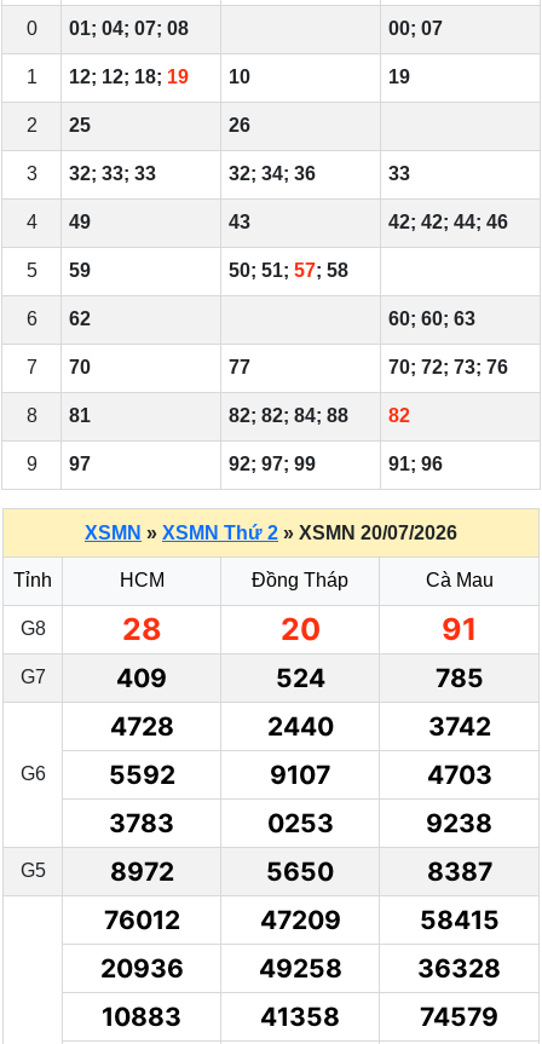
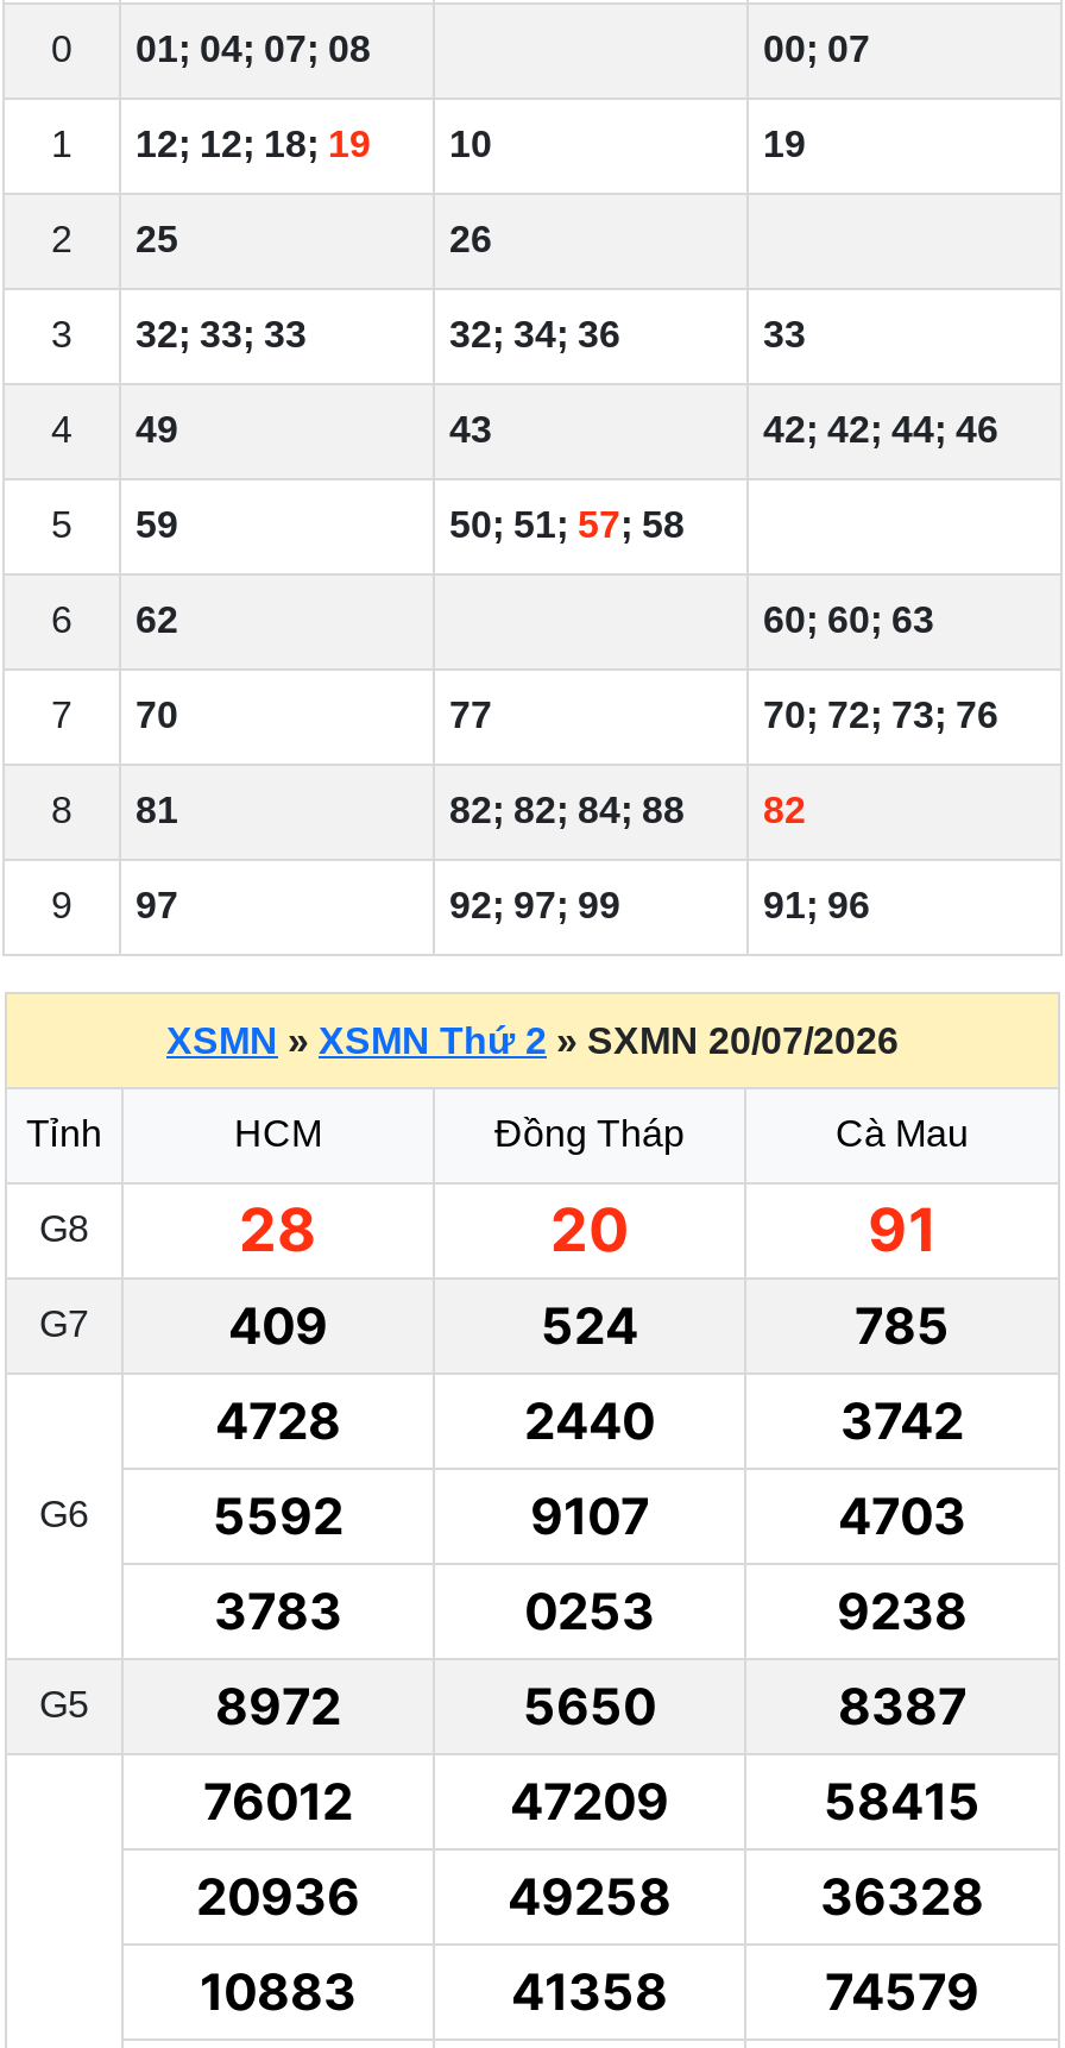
- XSMN» XSMN Thứ 2» XSMN 20/07/2026
+ XSMN» XSMN Thứ 2» SXMN 20/07/2026
